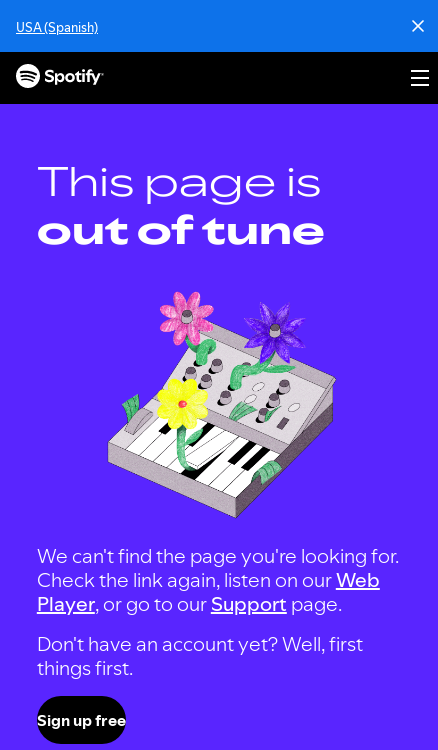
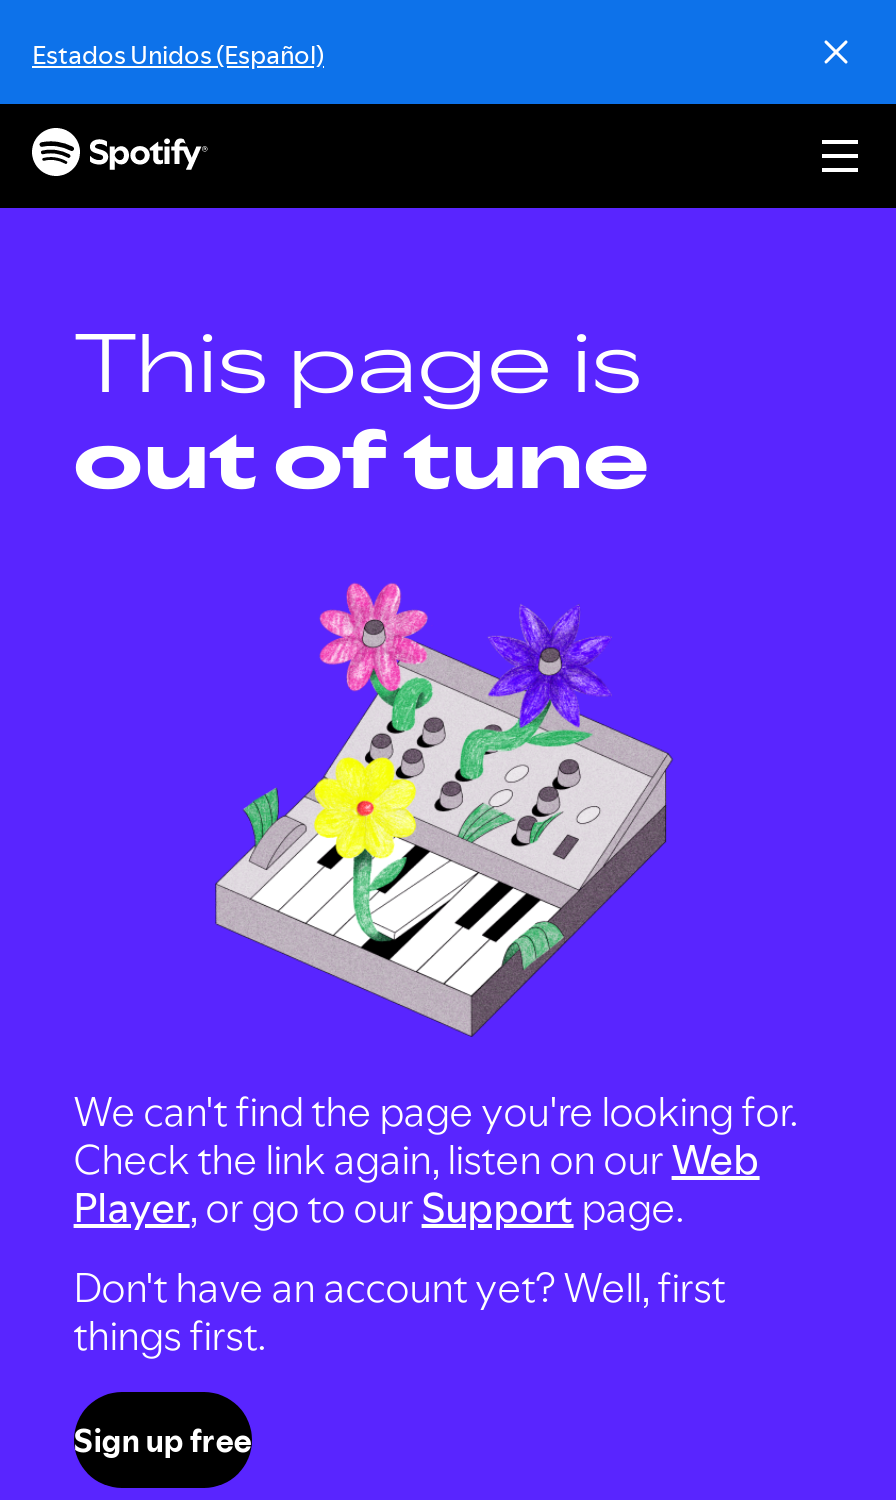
- USA (Spanish)
+ Estados Unidos (Español)
